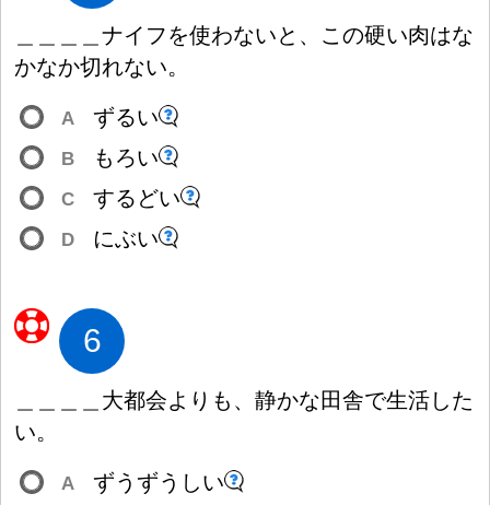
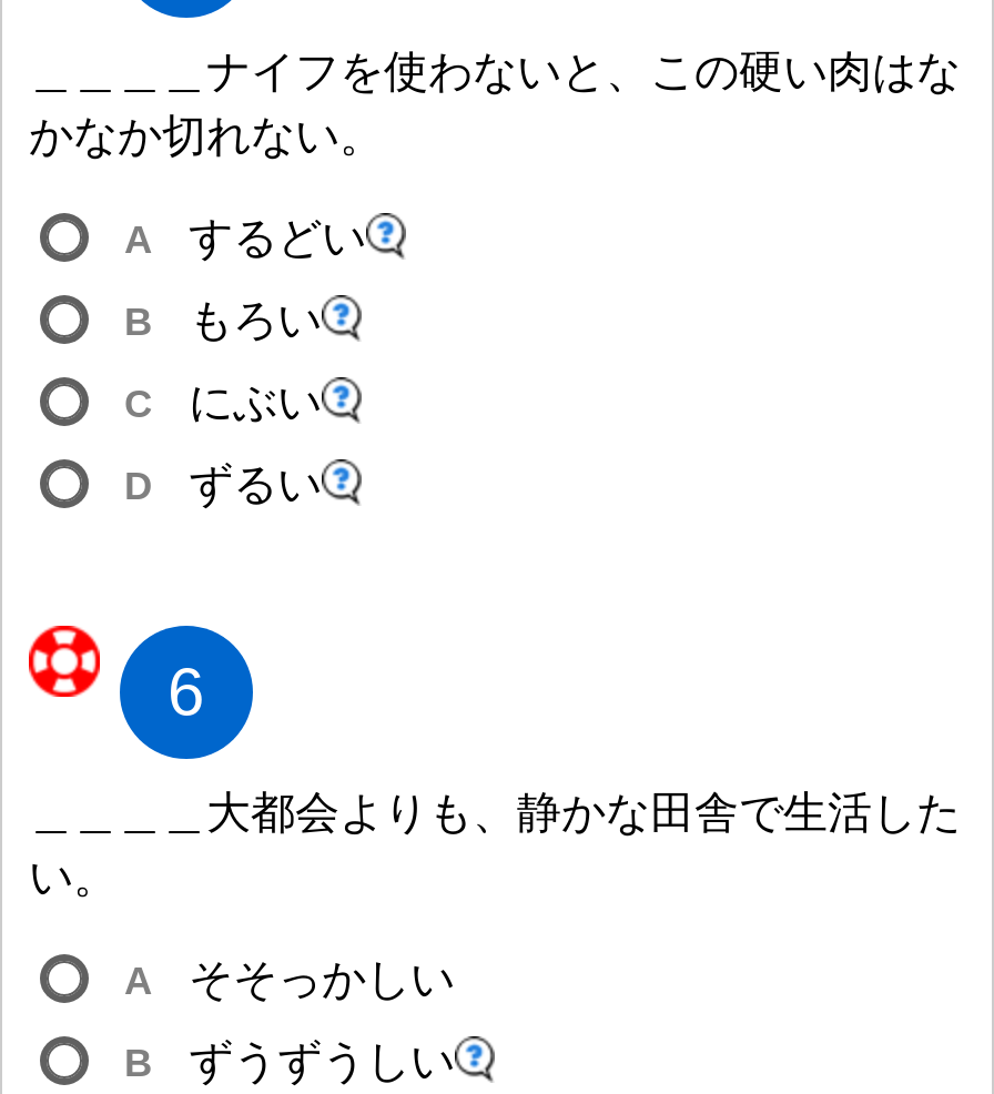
moved down: ずるい

moved up: するどい

moved up: にぶい

+ そそっかしい
+ B
